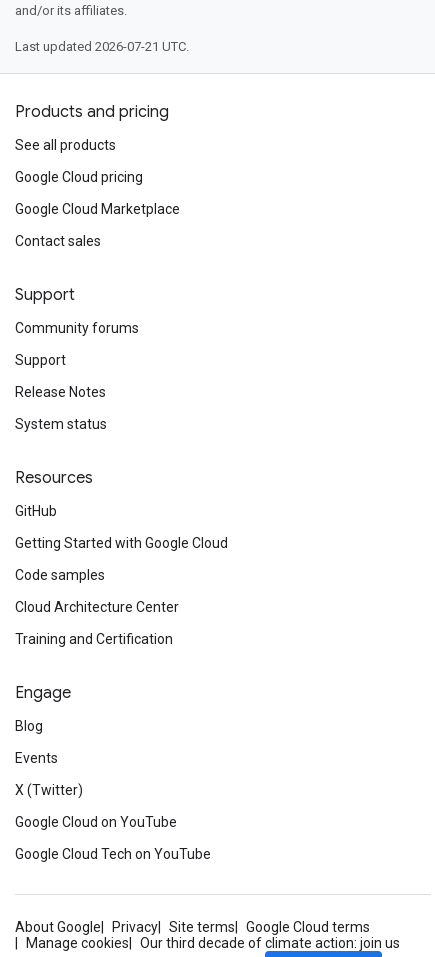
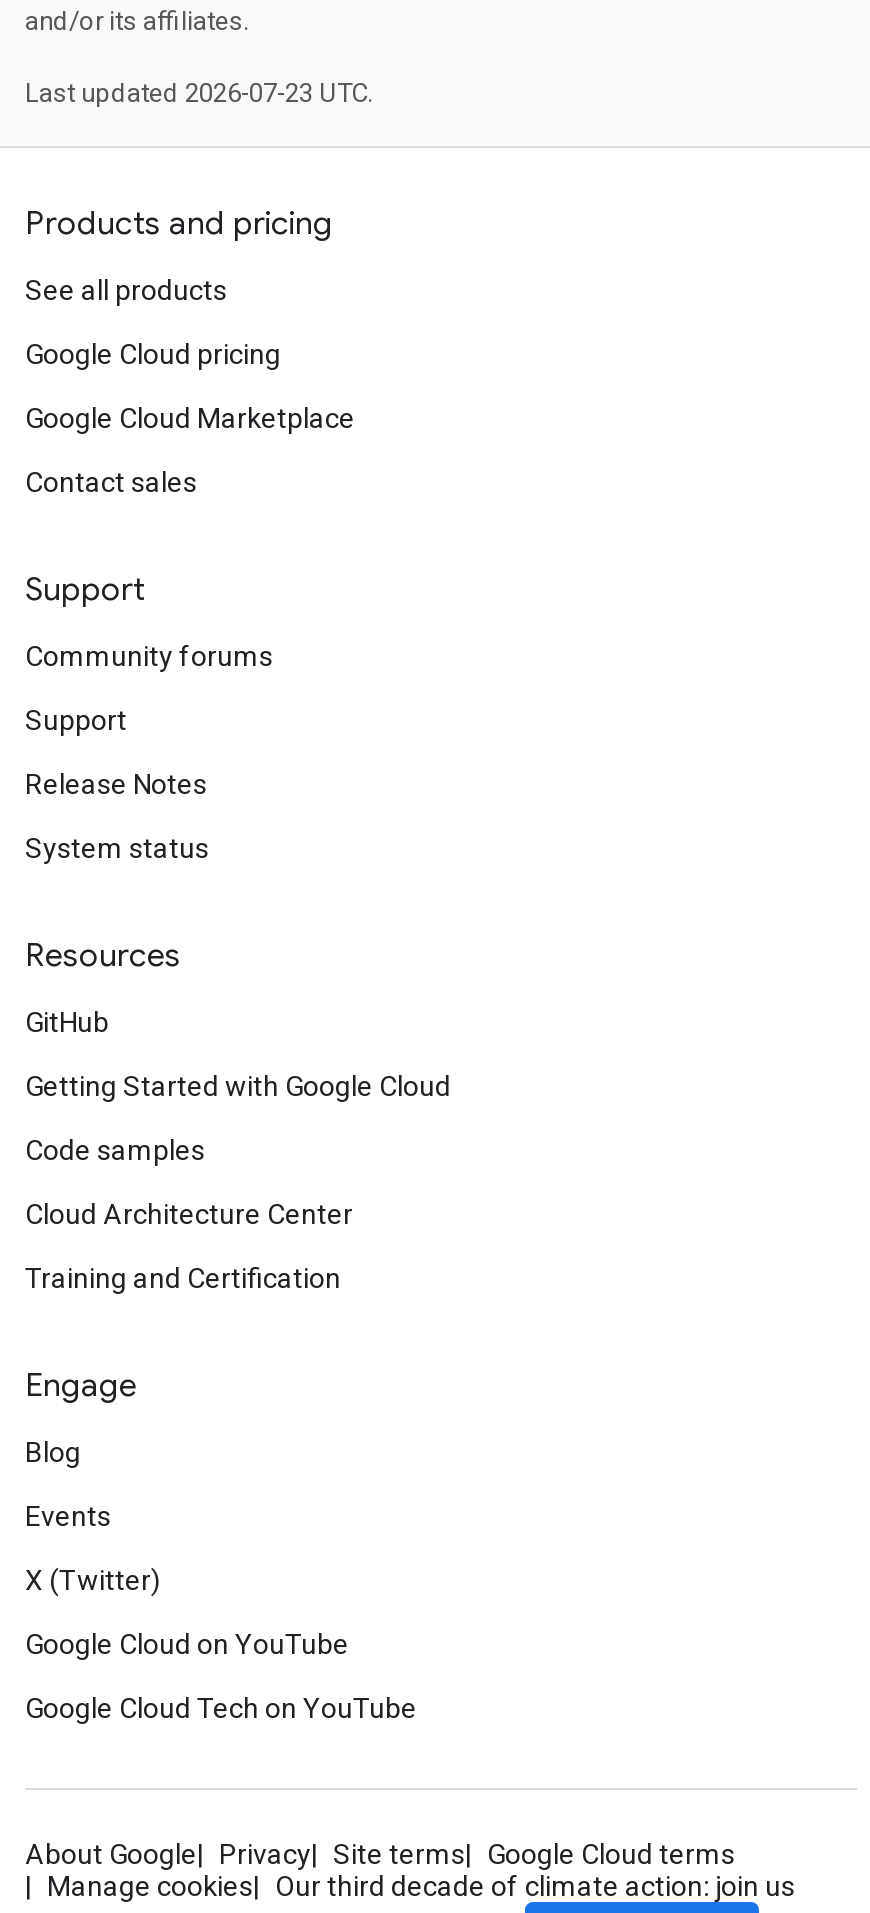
- Last updated 2026-07-21 UTC.
+ Last updated 2026-07-23 UTC.
